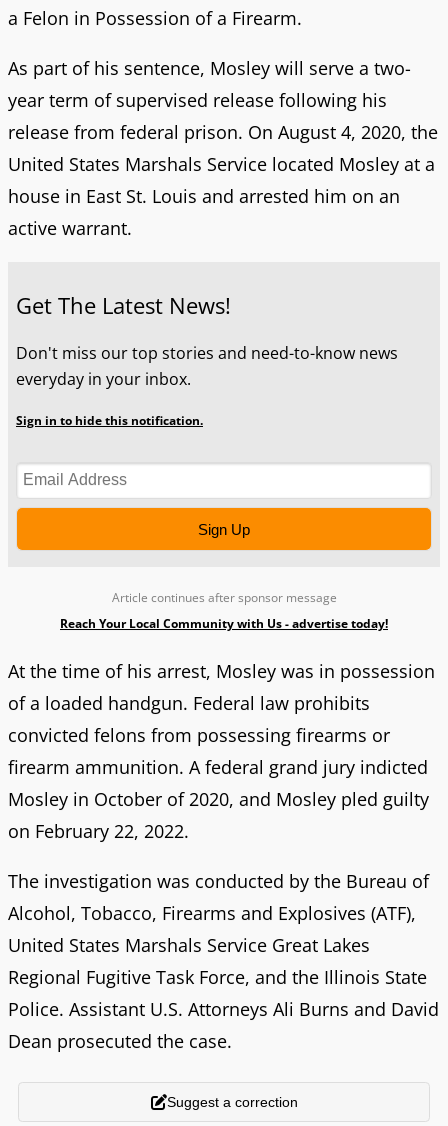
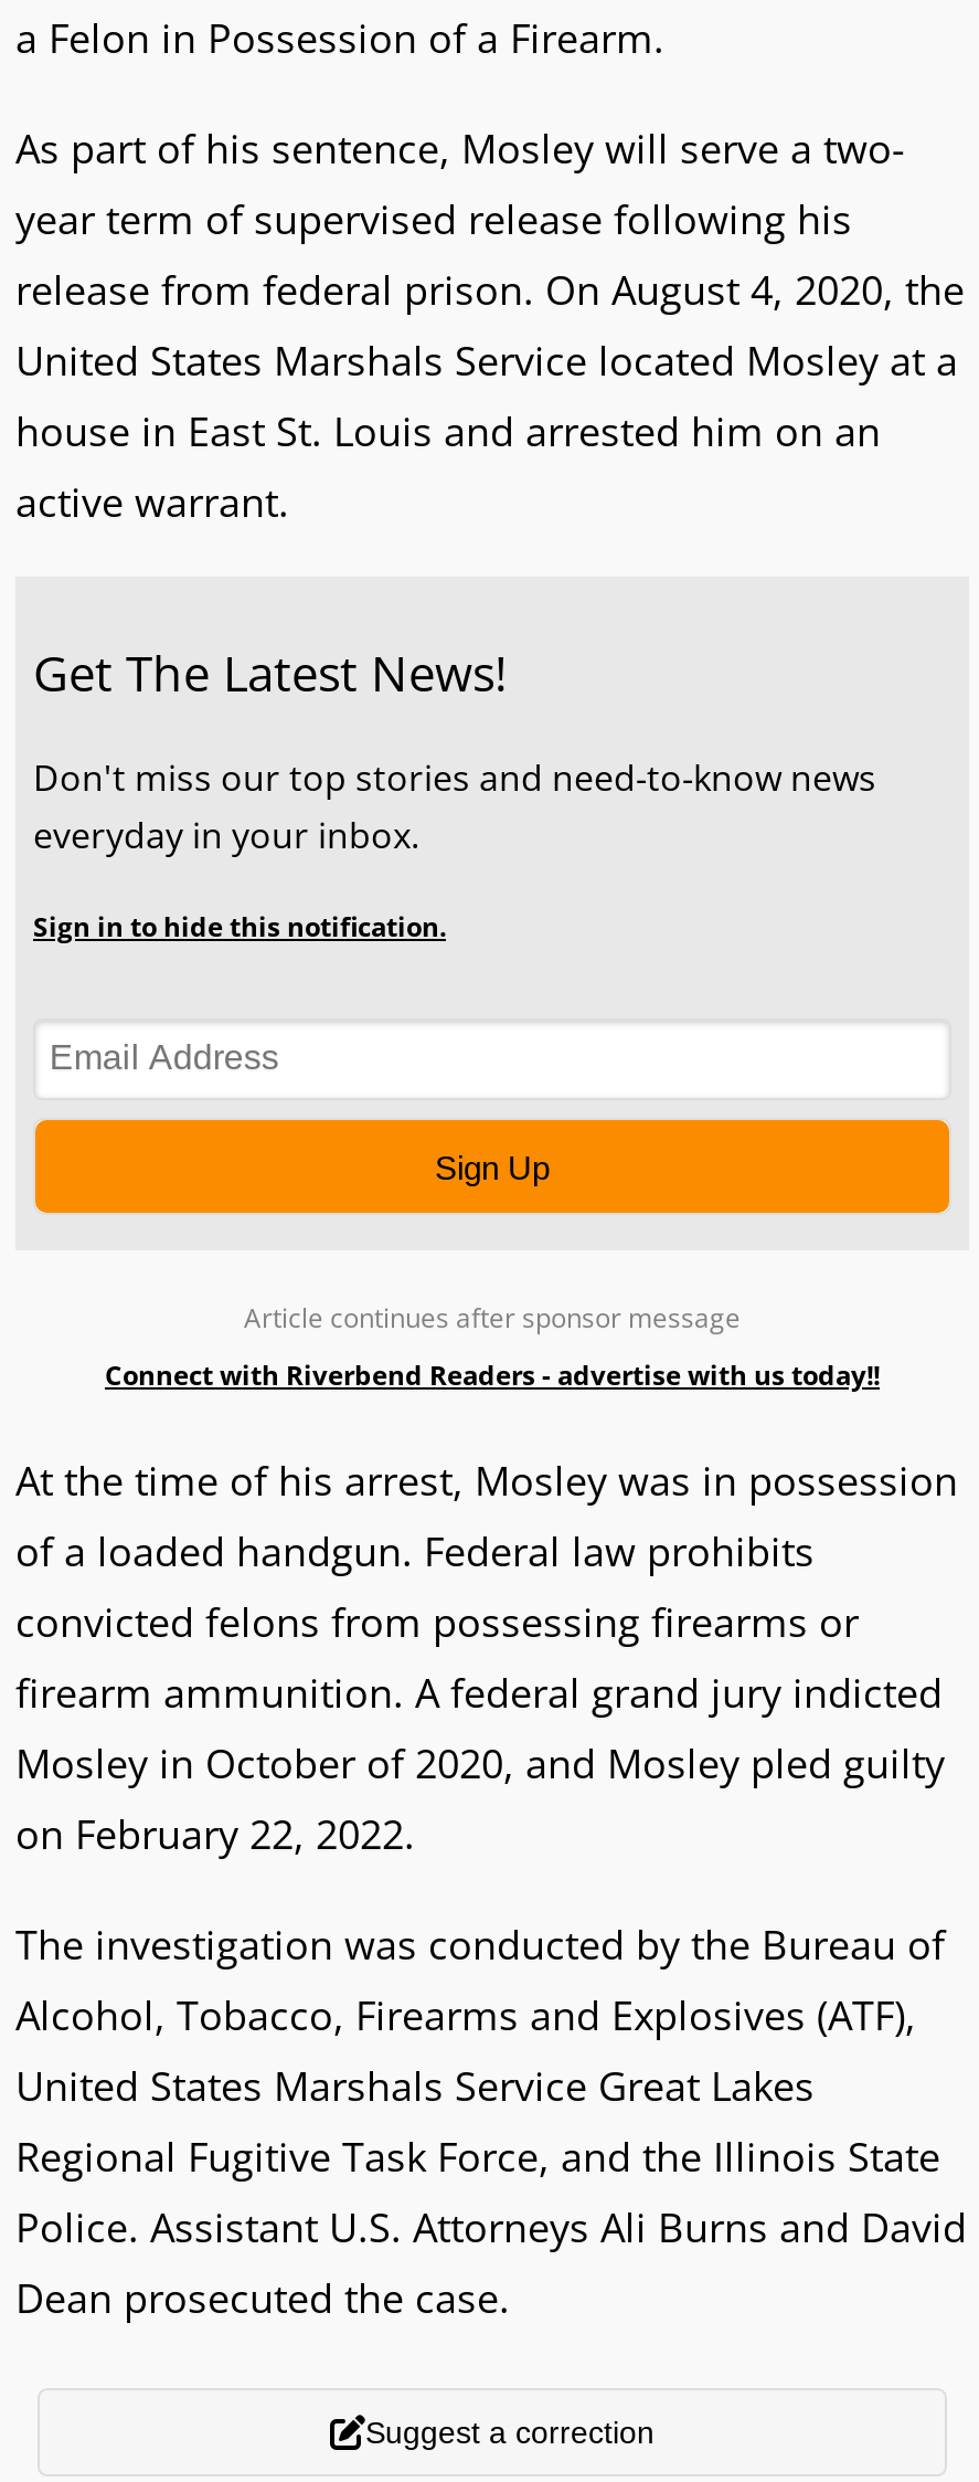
- Reach Your Local Community with Us - advertise today!
+ Connect with Riverbend Readers - advertise with us today!!
